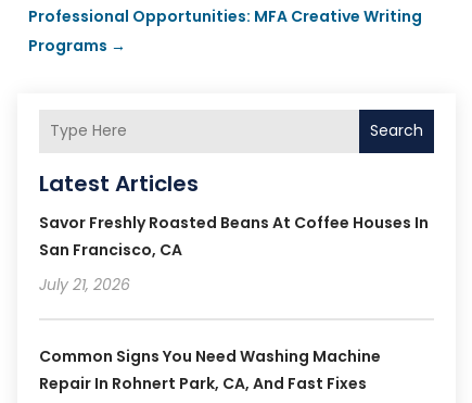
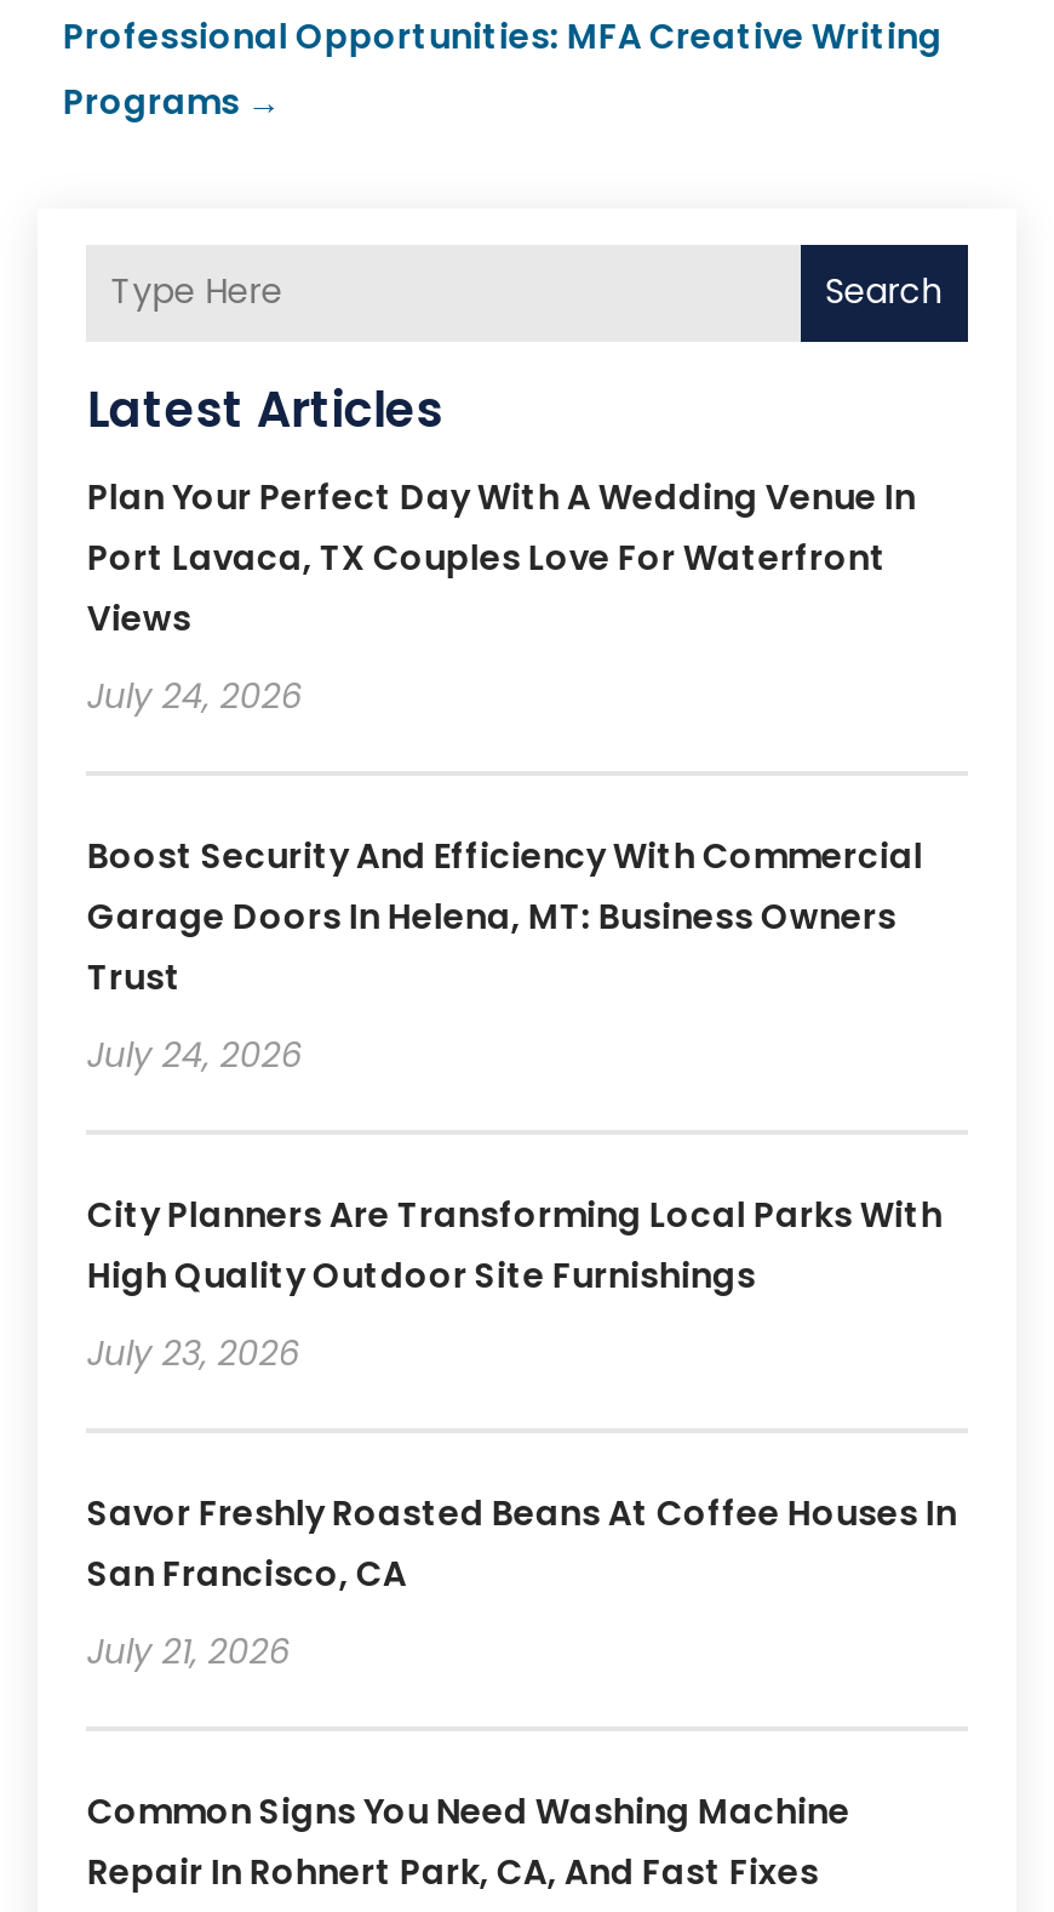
+ Plan Your Perfect Day With A Wedding Venue In
+ Port Lavaca, TX Couples Love For Waterfront
+ Views
+ July 24, 2026
+ Boost Security And Efficiency With Commercial
+ Garage Doors In Helena, MT: Business Owners
+ Trust
+ July 24, 2026
+ City Planners Are Transforming Local Parks With
+ High Quality Outdoor Site Furnishings
+ July 23, 2026
